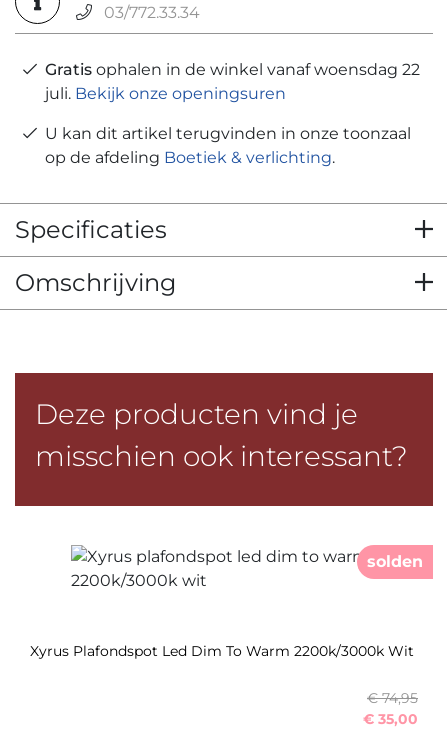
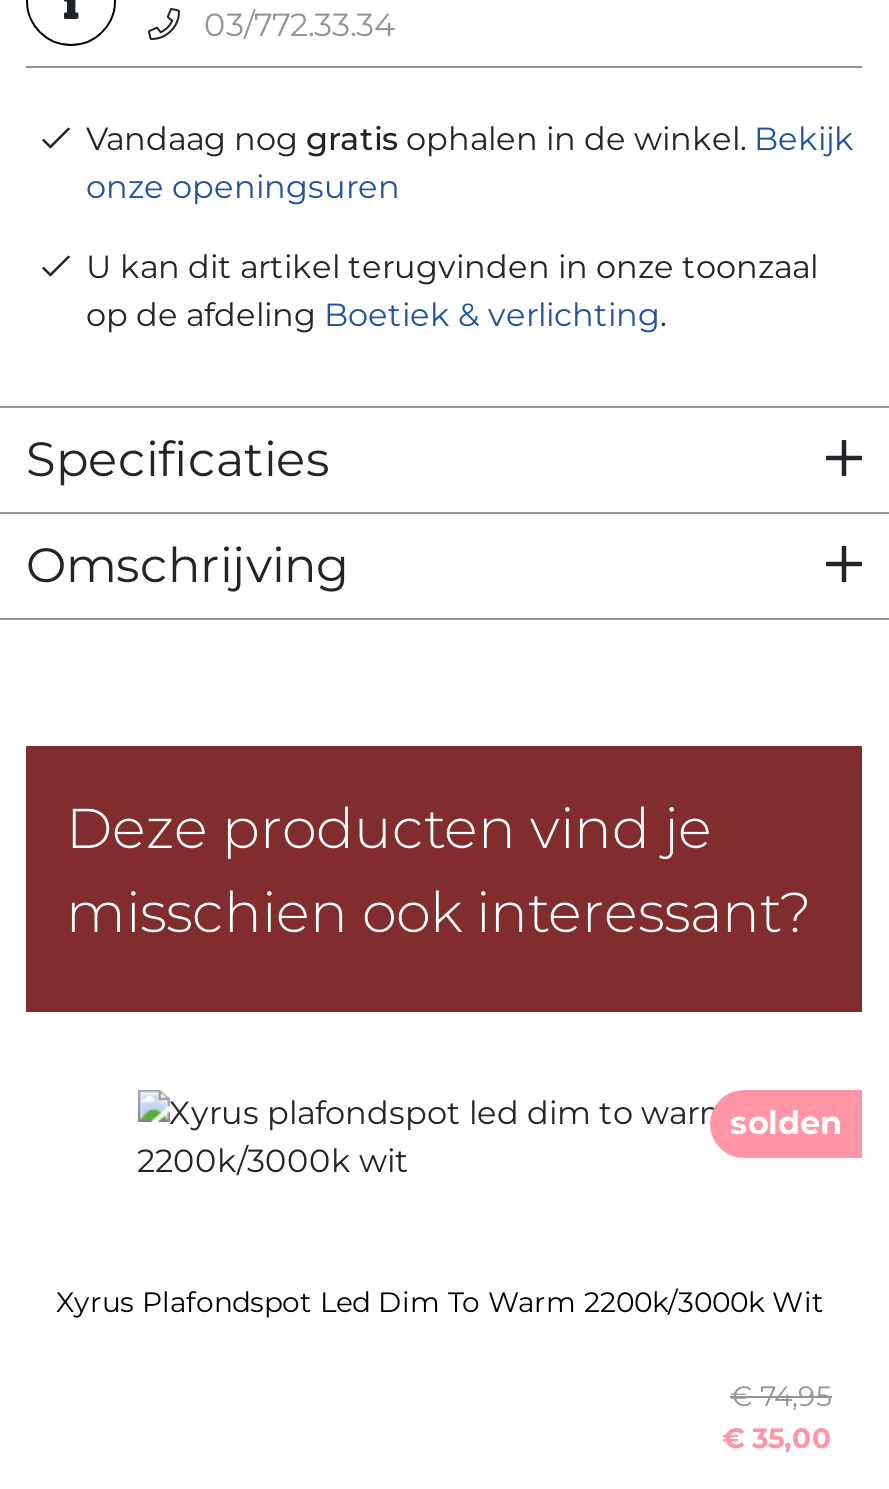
- Gratis ophalen in de winkel vanaf woensdag 22
- juli. Bekijk onze openingsuren
+ Vandaag nog gratis ophalen in de winkel. Bekijk
+ onze openingsuren
